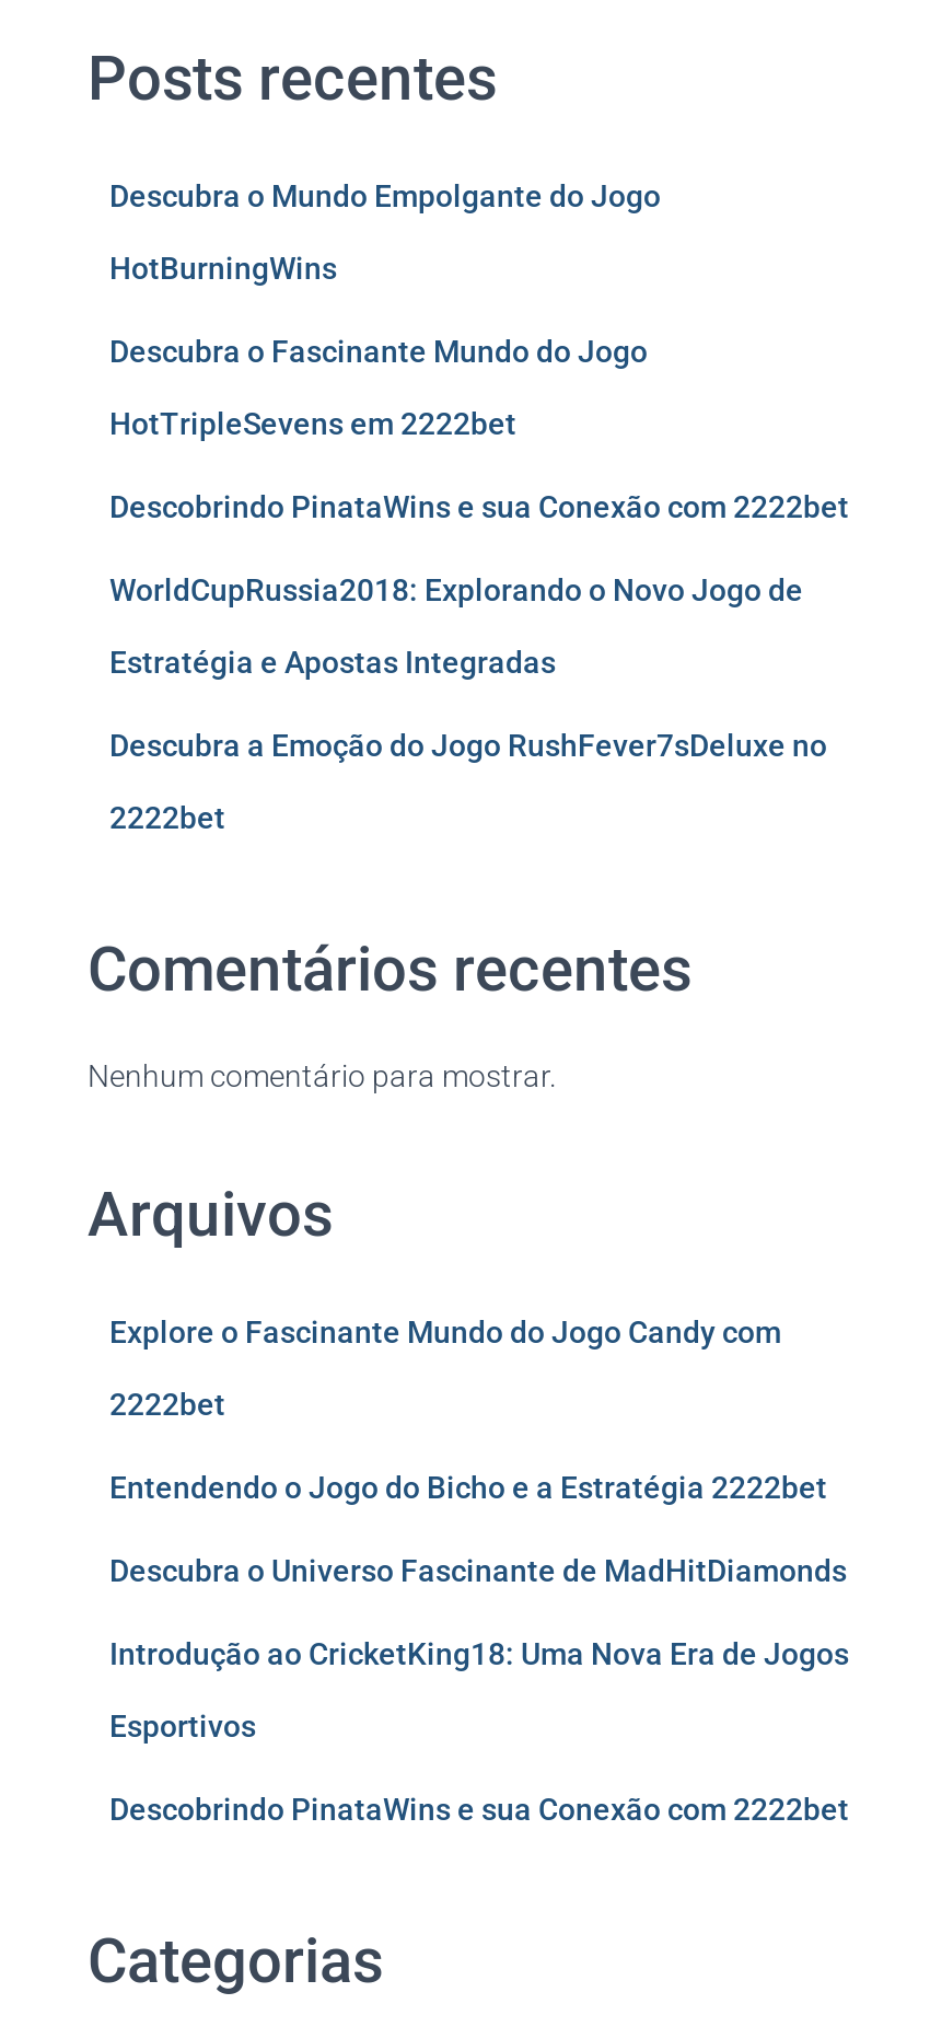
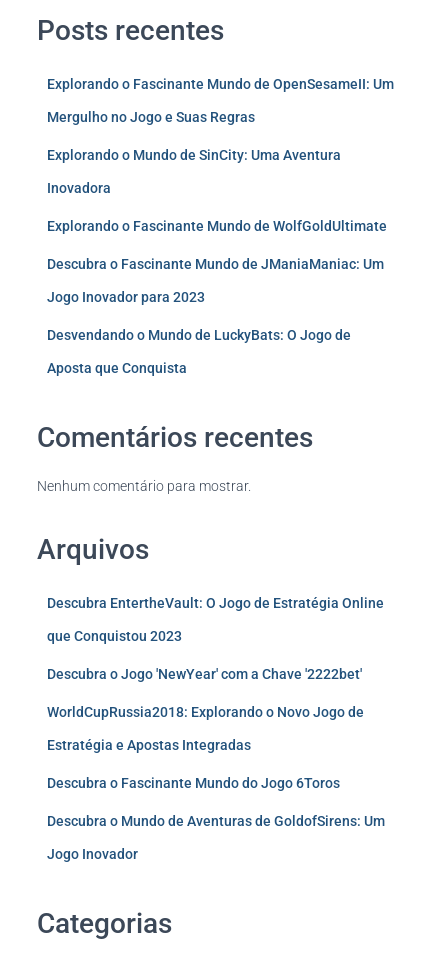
+ Descubra o Fascinante Mundo de JManiaManiac: Um

+ Jogo Inovador para 2023

- Descubra o Mundo Empolgante do Jogo
+ Explorando o Fascinante Mundo de OpenSesameII: Um

- HotBurningWins
+ Mergulho no Jogo e Suas Regras

- Descubra o Fascinante Mundo do Jogo
+ Explorando o Mundo de SinCity: Uma Aventura

- HotTripleSevens em 2222bet
+ Inovadora

- Descobrindo PinataWins e sua Conexão com 2222bet
+ Explorando o Fascinante Mundo de WolfGoldUltimate

moved down: WorldCupRussia2018: Explorando o Novo Jogo de

moved down: Estratégia e Apostas Integradas

- Descubra a Emoção do Jogo RushFever7sDeluxe no
+ Desvendando o Mundo de LuckyBats: O Jogo de

- 2222bet
+ Aposta que Conquista

- Explore o Fascinante Mundo do Jogo Candy com
- 2222bet
- Entendendo o Jogo do Bicho e a Estratégia 2222bet
- Descubra o Universo Fascinante de MadHitDiamonds
- Introdução ao CricketKing18: Uma Nova Era de Jogos
- Esportivos
- Descobrindo PinataWins e sua Conexão com 2222bet
+ Descubra EntertheVault: O Jogo de Estratégia Online
+ que Conquistou 2023
+ Descubra o Jogo 'NewYear' com a Chave '2222bet'
+ Descubra o Fascinante Mundo do Jogo 6Toros
+ Descubra o Mundo de Aventuras de GoldofSirens: Um
+ Jogo Inovador
